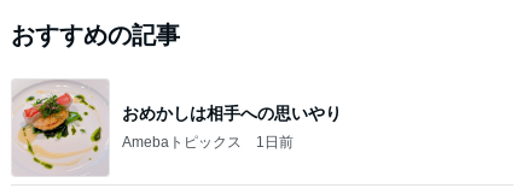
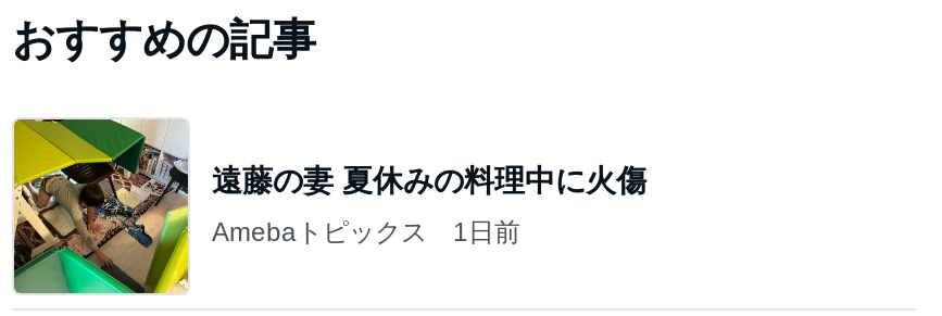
- [image]
- おめかしは相手への思いやり
+ [image]
+ 遠藤の妻 夏休みの料理中に火傷
